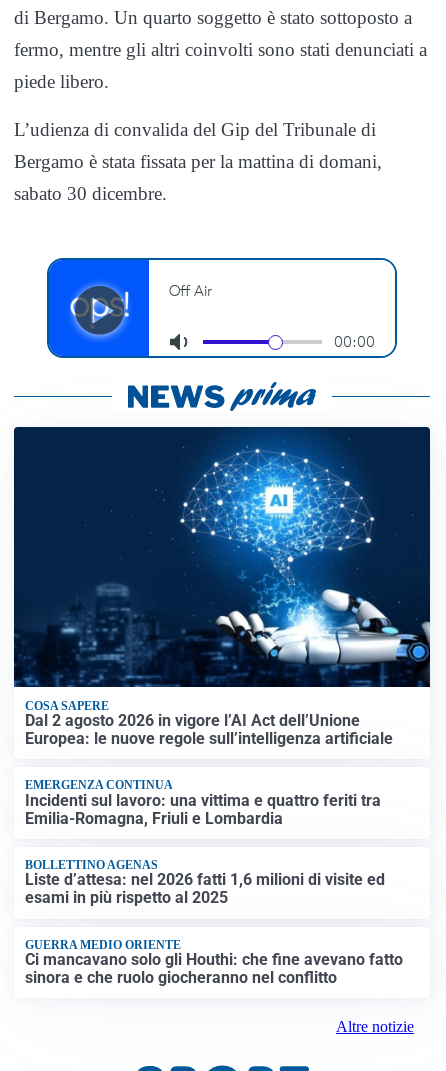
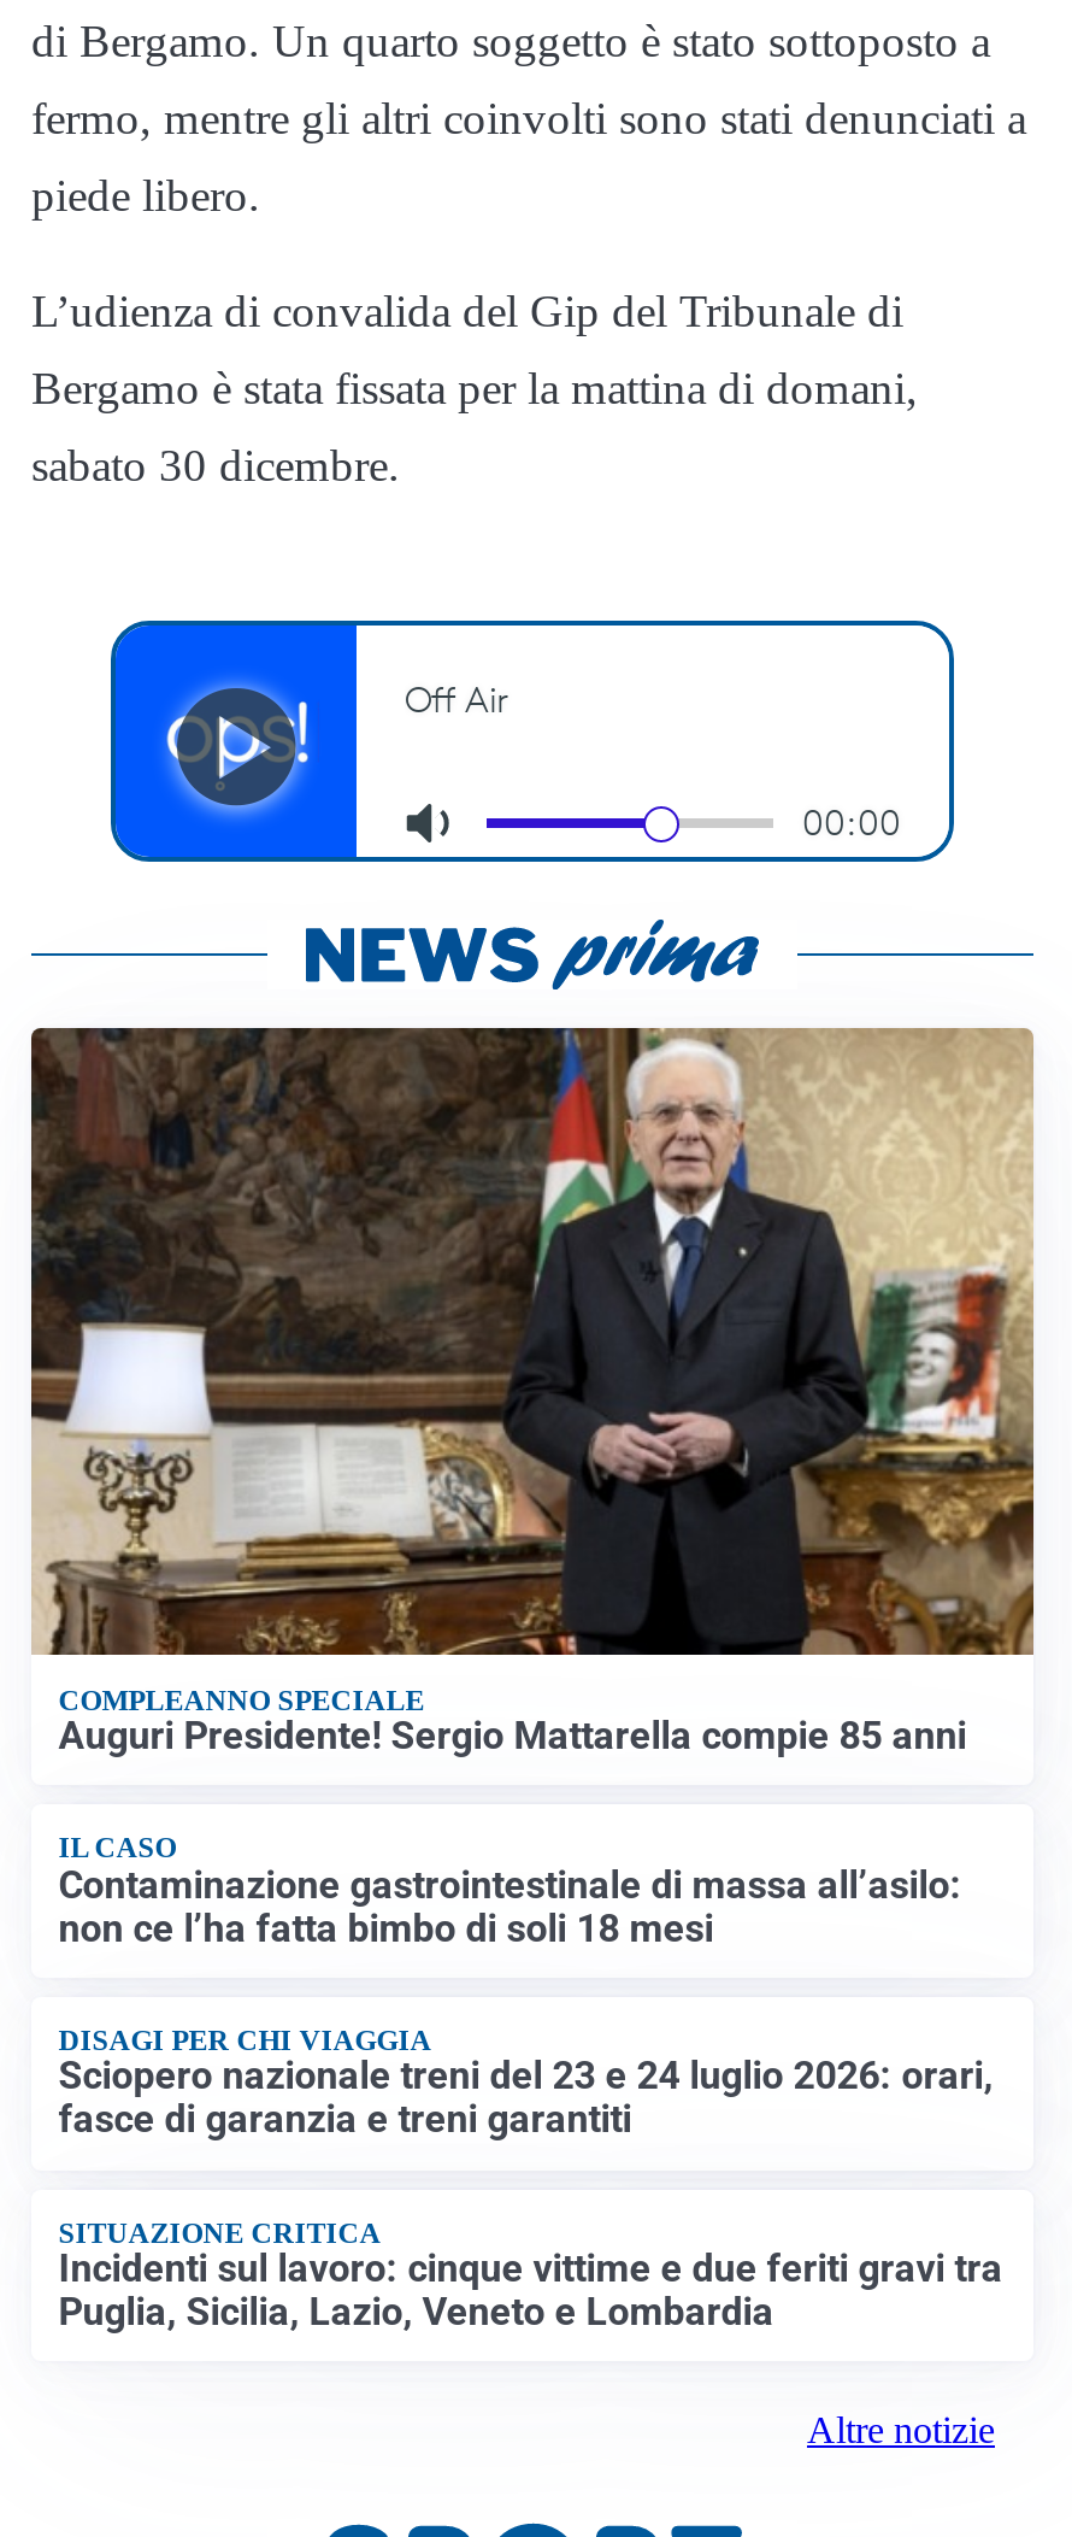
- [image]
- COSA SAPERE
- Dal 2 agosto 2026 in vigore l’AI Act dell’Unione
- Europea: le nuove regole sull’intelligenza artificiale
+ [image]
+ COMPLEANNO SPECIALE
+ Auguri Presidente! Sergio Mattarella compie 85 anni

- EMERGENZA CONTINUA
- Incidenti sul lavoro: una vittima e quattro feriti tra
- Emilia-Romagna, Friuli e Lombardia
+ IL CASO
+ Contaminazione gastrointestinale di massa all’asilo:
+ non ce l’ha fatta bimbo di soli 18 mesi

- BOLLETTINO AGENAS
- Liste d’attesa: nel 2026 fatti 1,6 milioni di visite ed
- esami in più rispetto al 2025
+ DISAGI PER CHI VIAGGIA
+ Sciopero nazionale treni del 23 e 24 luglio 2026: orari,
+ fasce di garanzia e treni garantiti

- GUERRA MEDIO ORIENTE
- Ci mancavano solo gli Houthi: che fine avevano fatto
- sinora e che ruolo giocheranno nel conflitto
+ SITUAZIONE CRITICA
+ Incidenti sul lavoro: cinque vittime e due feriti gravi tra
+ Puglia, Sicilia, Lazio, Veneto e Lombardia
